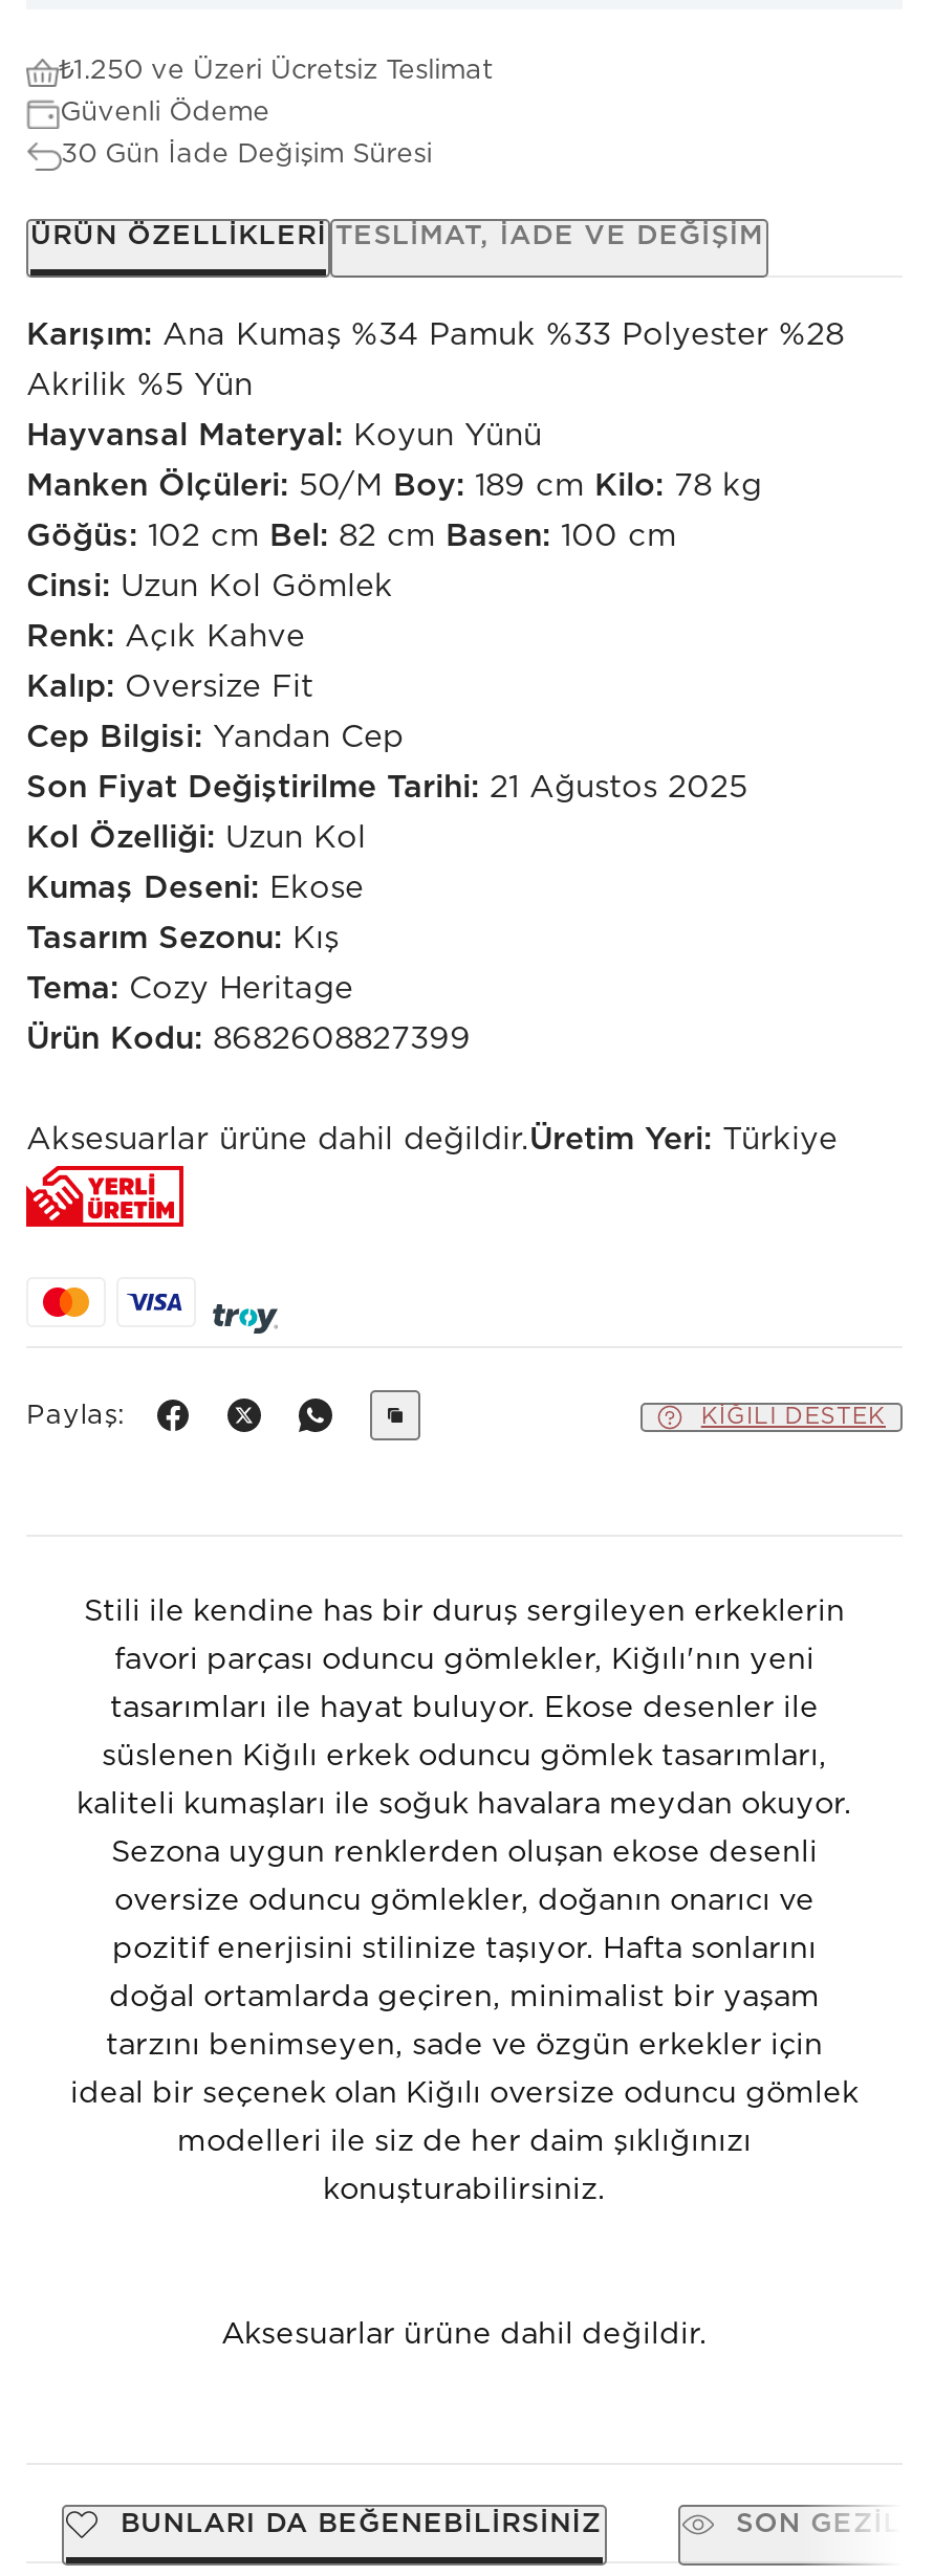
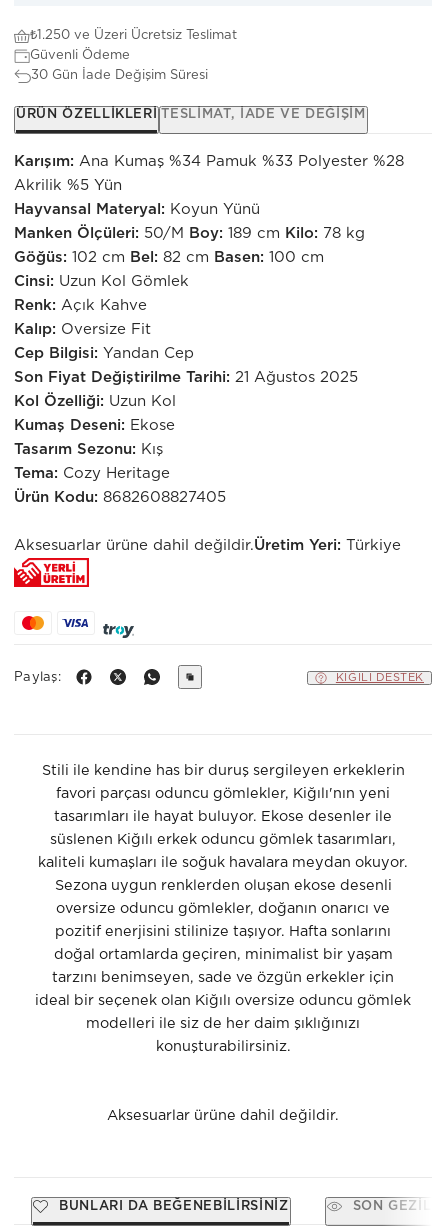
- Ürün Kodu: 8682608827399
+ Ürün Kodu: 8682608827405
